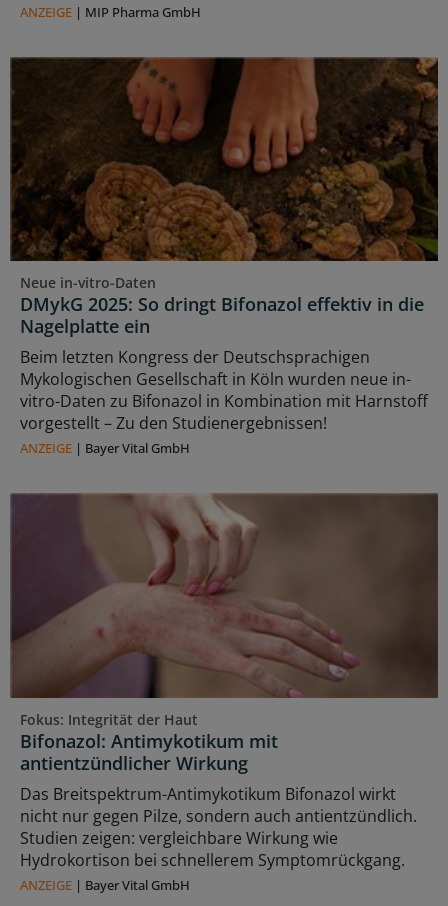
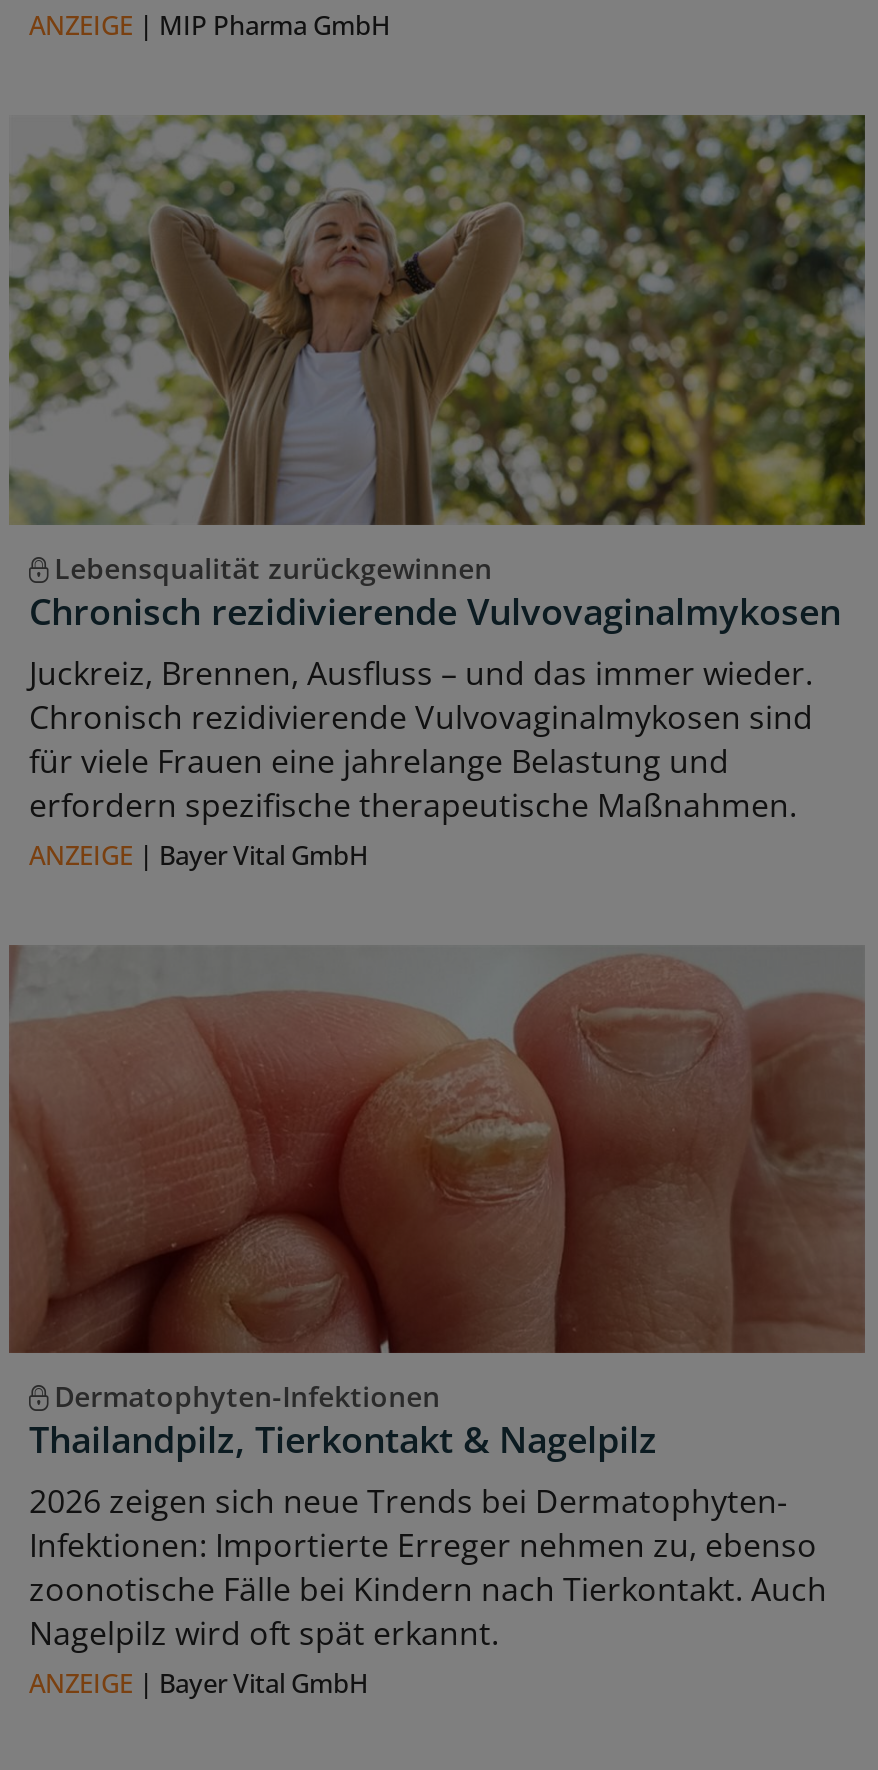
- [image]
- Neue in-vitro-Daten
- DMykG 2025: So dringt Bifonazol effektiv in die
- Nagelplatte ein
- Beim letzten Kongress der Deutschsprachigen
- Mykologischen Gesellschaft in Köln wurden neue in-
- vitro-Daten zu Bifonazol in Kombination mit Harnstoff
- vorgestellt – Zu den Studienergebnissen!
+ [image]
+ Lebensqualität zurückgewinnen
+ Chronisch rezidivierende Vulvovaginalmykosen
+ Juckreiz, Brennen, Ausfluss – und das immer wieder.
+ Chronisch rezidivierende Vulvovaginalmykosen sind
+ für viele Frauen eine jahrelange Belastung und
+ erfordern spezifische therapeutische Maßnahmen.

- [image]
- Fokus: Integrität der Haut
- Bifonazol: Antimykotikum mit
- antientzündlicher Wirkung
- Das Breitspektrum-Antimykotikum Bifonazol wirkt
- nicht nur gegen Pilze, sondern auch antientzündlich.
- Studien zeigen: vergleichbare Wirkung wie
- Hydrokortison bei schnellerem Symptomrückgang.
+ [image]
+ Dermatophyten-Infektionen
+ Thailandpilz, Tierkontakt & Nagelpilz
+ 2026 zeigen sich neue Trends bei Dermatophyten-
+ Infektionen: Importierte Erreger nehmen zu, ebenso
+ zoonotische Fälle bei Kindern nach Tierkontakt. Auch
+ Nagelpilz wird oft spät erkannt.
